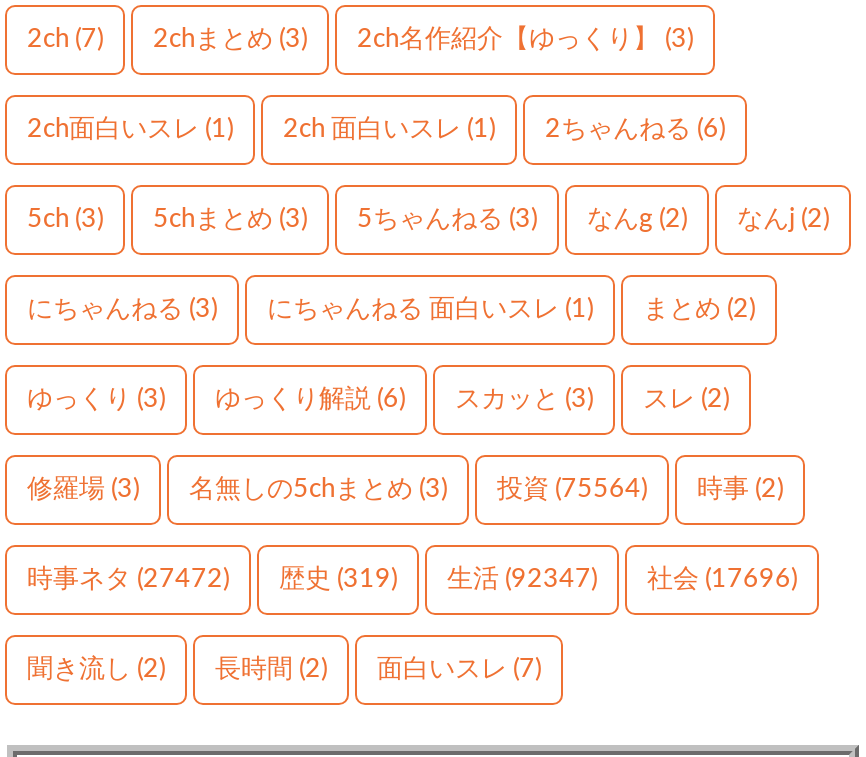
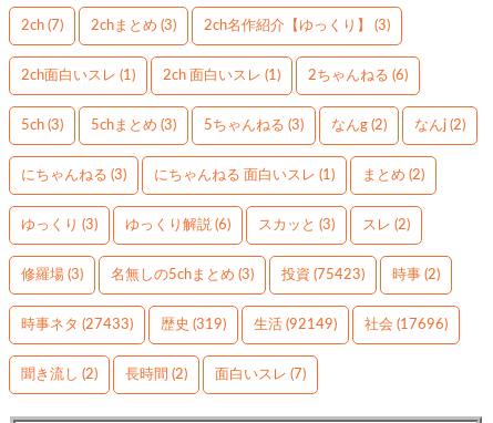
- 投資(75564)
+ 投資(75423)

- 時事ネタ(27472)
+ 時事ネタ(27433)

- 生活(92347)
+ 生活(92149)
